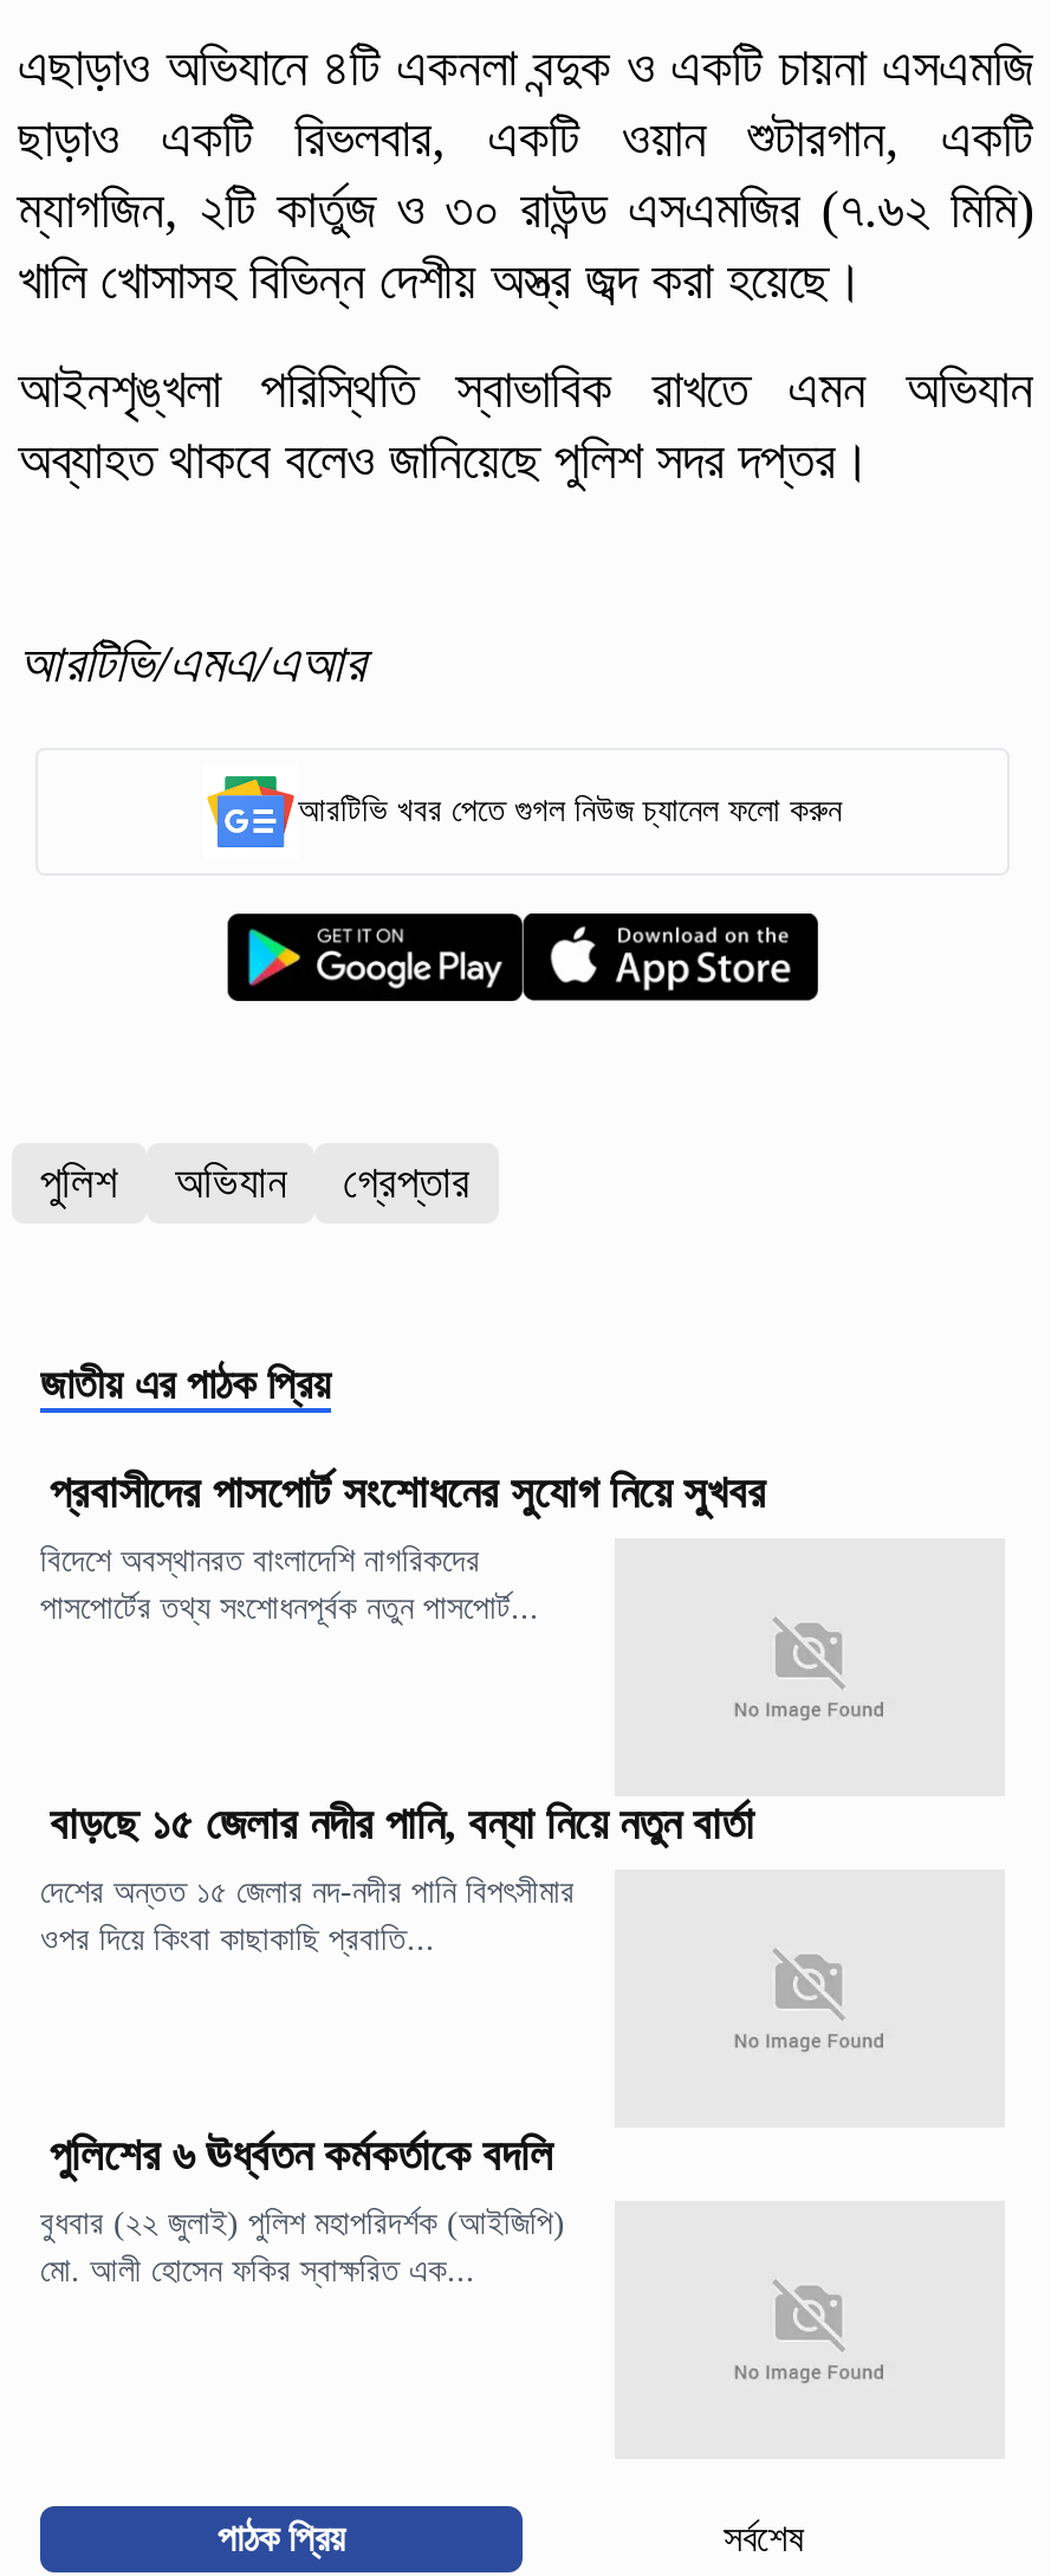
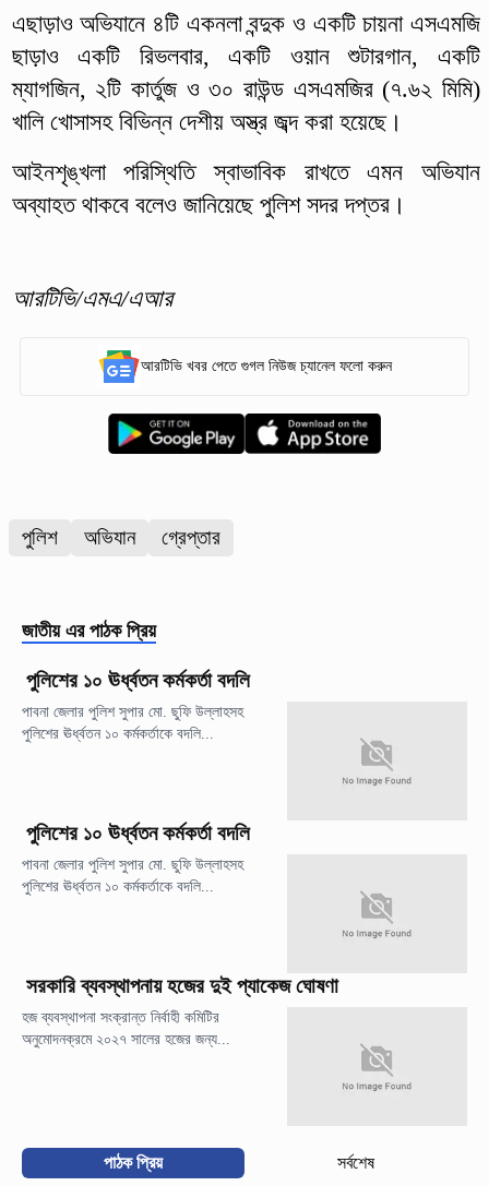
- প্রবাসীদের পাসপোর্ট সংশোধনের সুযোগ নিয়ে সুখবর
+ পুলিশের ১০ ঊর্ধ্বতন কর্মকর্তা বদলি

- বিদেশে অবস্থানরত বাংলাদেশি নাগরিকদের
- পাসপোর্টের তথ্য সংশোধনপূর্বক নতুন পাসপোর্ট...
+ পাবনা জেলার পুলিশ সুপার মো. ছুফি উল্লাহসহ
+ পুলিশের ঊর্ধ্বতন ১০ কর্মকর্তাকে বদলি...

- বাড়ছে ১৫ জেলার নদীর পানি, বন্যা নিয়ে নতুন বার্তা
+ পুলিশের ১০ ঊর্ধ্বতন কর্মকর্তা বদলি

- দেশের অন্তত ১৫ জেলার নদ-নদীর পানি বিপৎসীমার
- ওপর দিয়ে কিংবা কাছাকাছি প্রবাতি...
+ পাবনা জেলার পুলিশ সুপার মো. ছুফি উল্লাহসহ
+ পুলিশের ঊর্ধ্বতন ১০ কর্মকর্তাকে বদলি...

- পুলিশের ৬ ঊর্ধ্বতন কর্মকর্তাকে বদলি
+ সরকারি ব্যবস্থাপনায় হজের দুই প্যাকেজ ঘোষণা

- বুধবার (২২ জুলাই) পুলিশ মহাপরিদর্শক (আইজিপি)
- মো. আলী হোসেন ফকির স্বাক্ষরিত এক...
+ হজ ব্যবস্থাপনা সংক্রান্ত নির্বাহী কমিটির
+ অনুমোদনক্রমে ২০২৭ সালের হজের জন্য...
